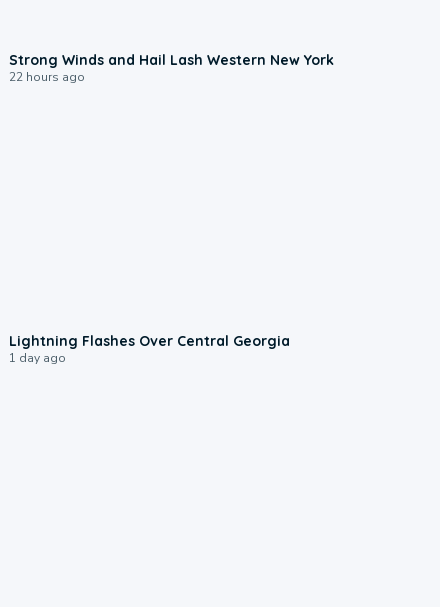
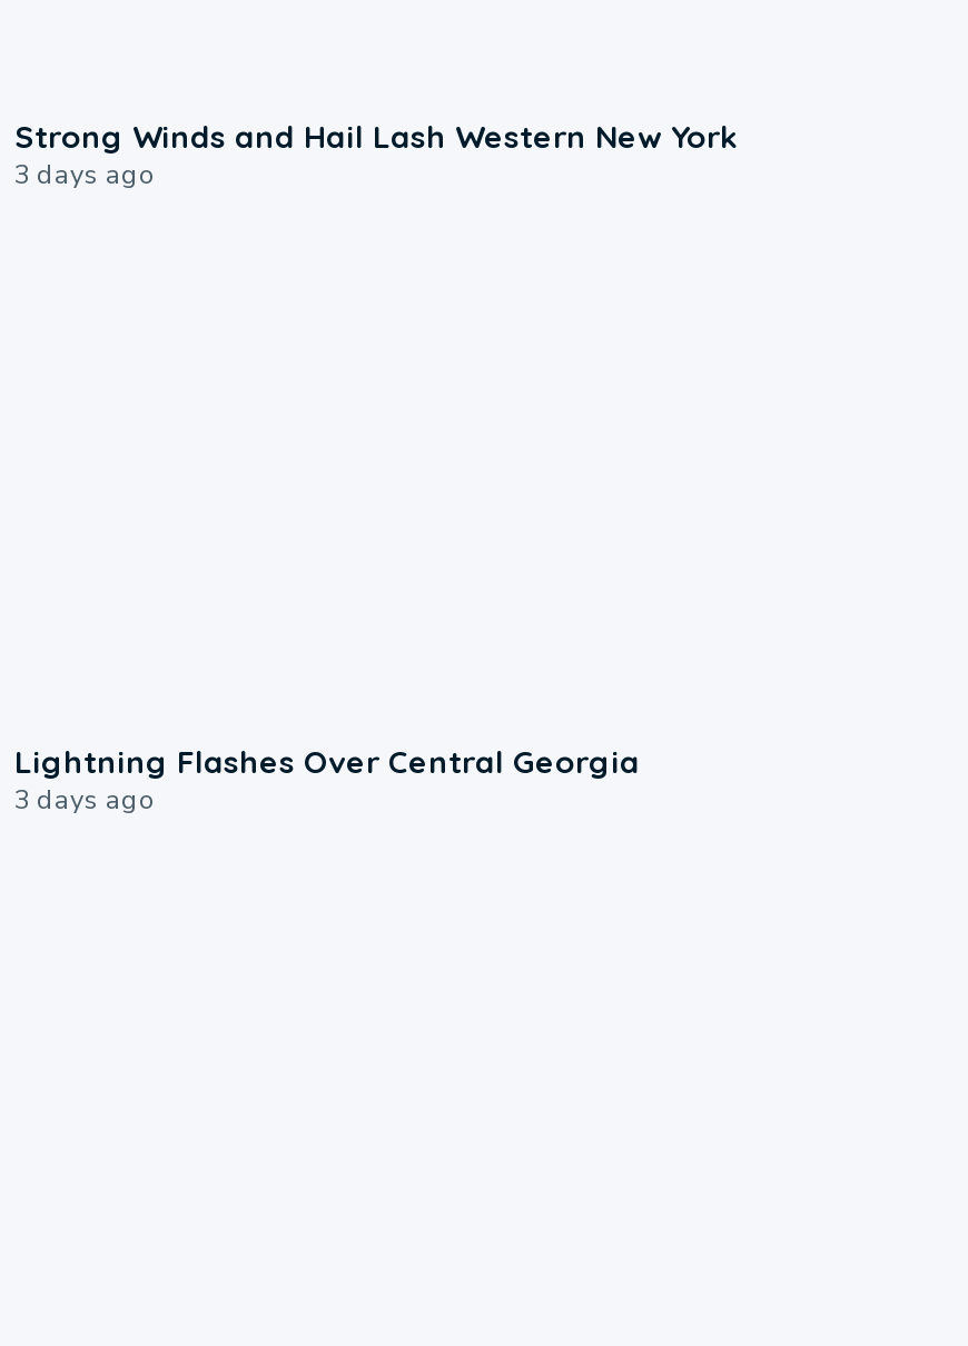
- 22 hours ago
+ 3 days ago

- 1 day ago
+ 3 days ago
